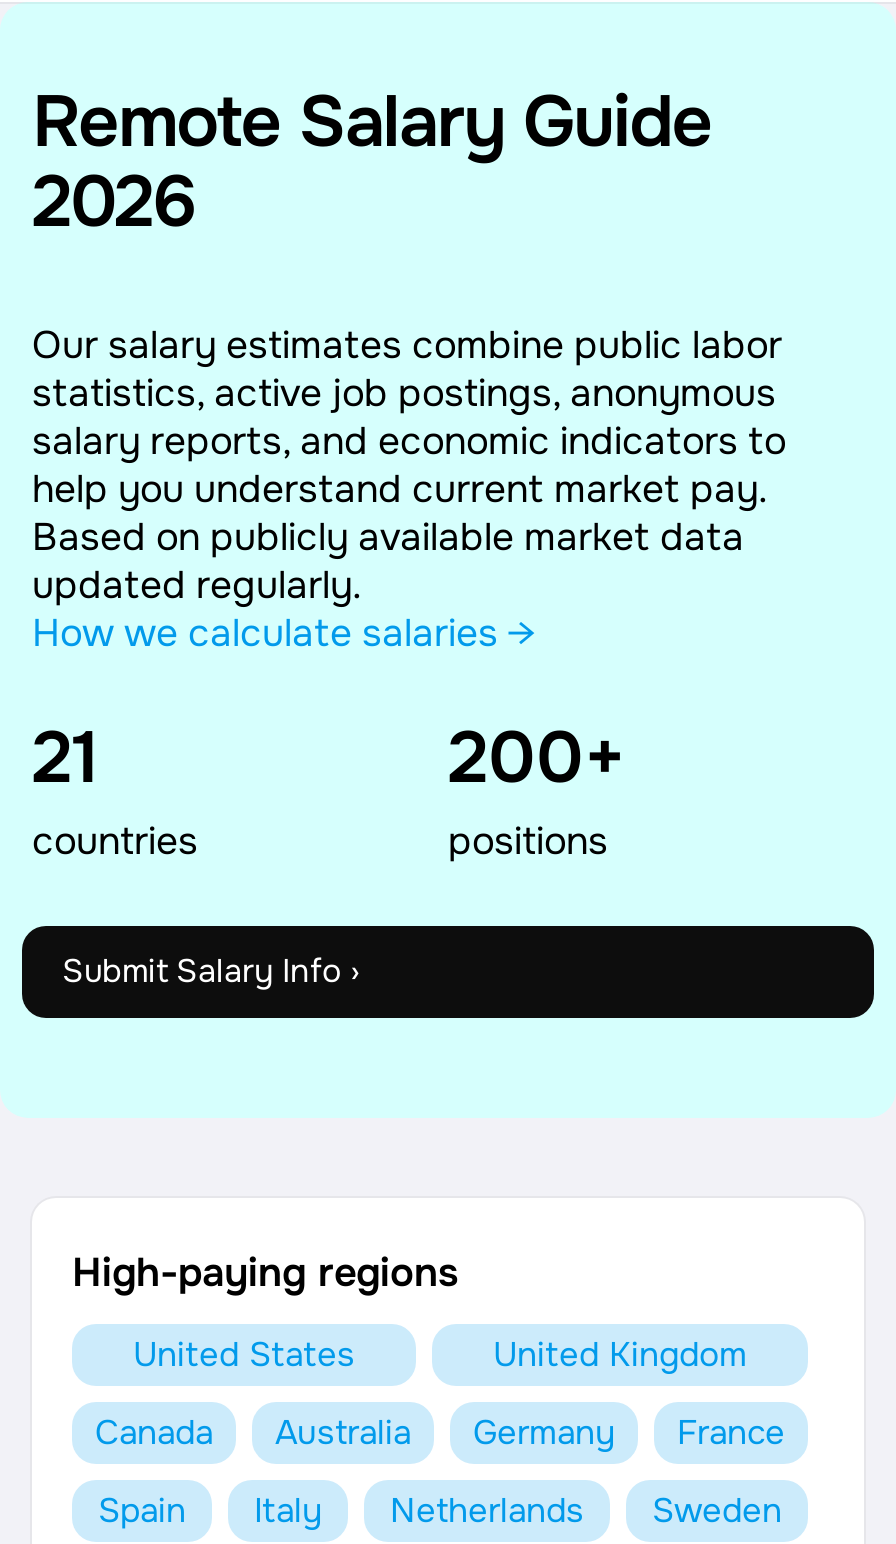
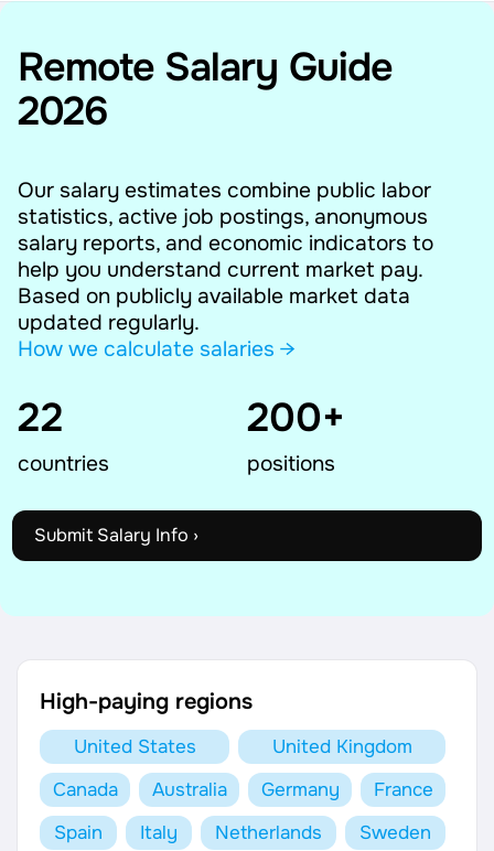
- 21
+ 22
